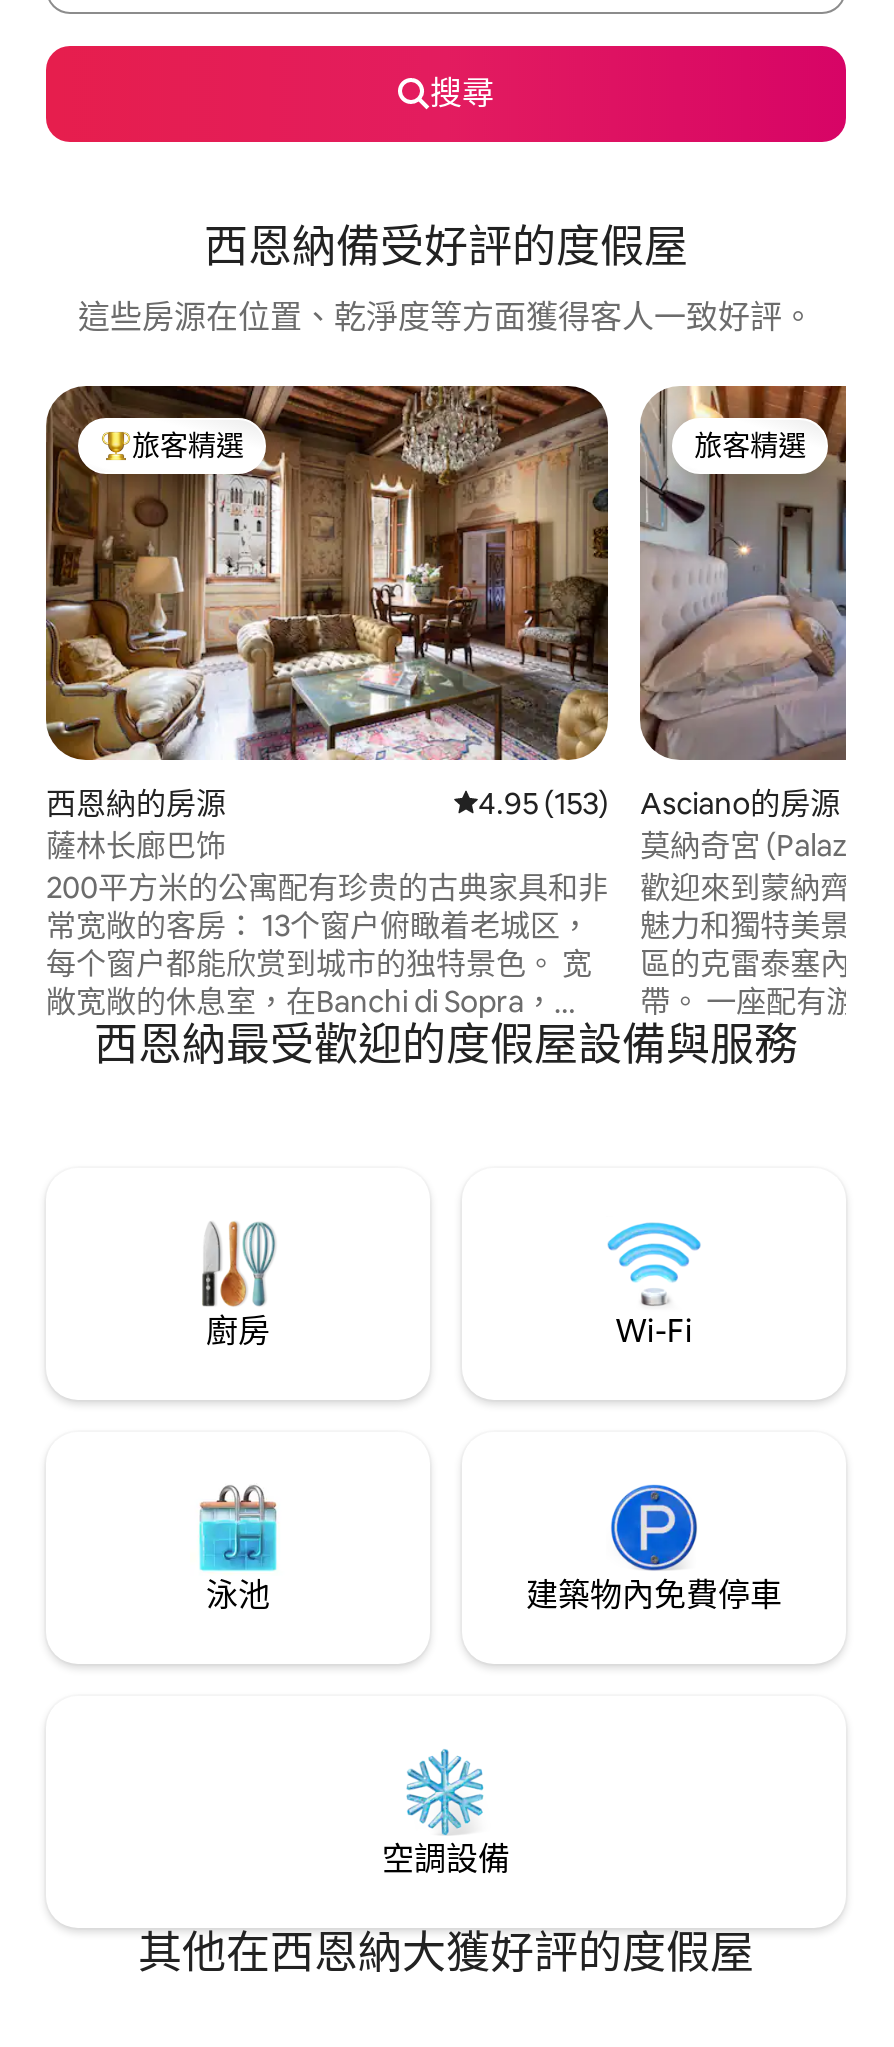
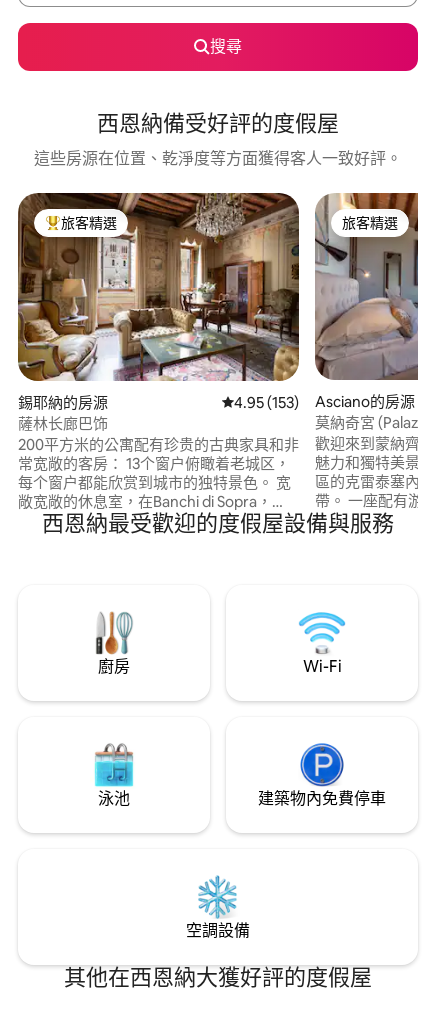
- 西恩納的房源
+ 錫耶納的房源
